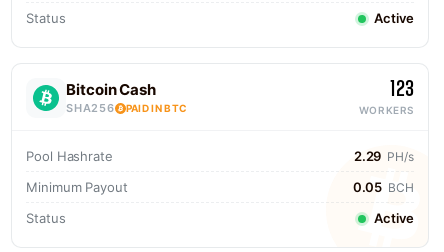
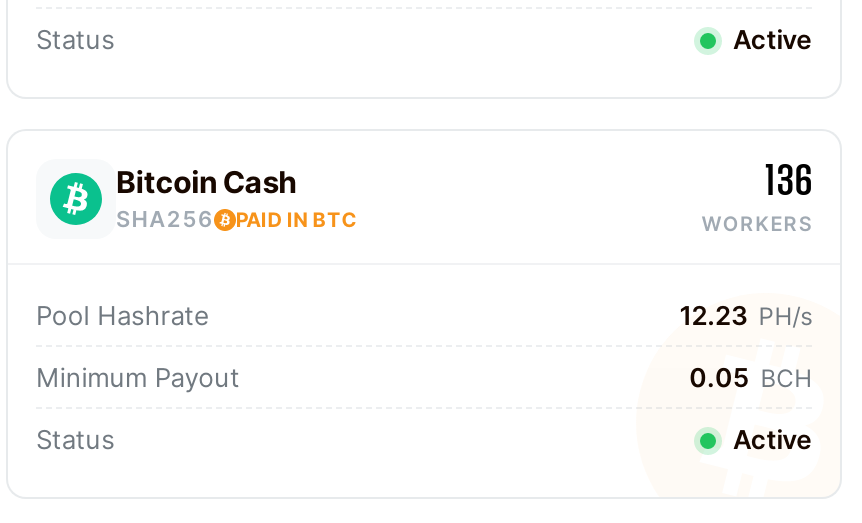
- 123
+ 136

- 2.29 PH/s
+ 12.23 PH/s
